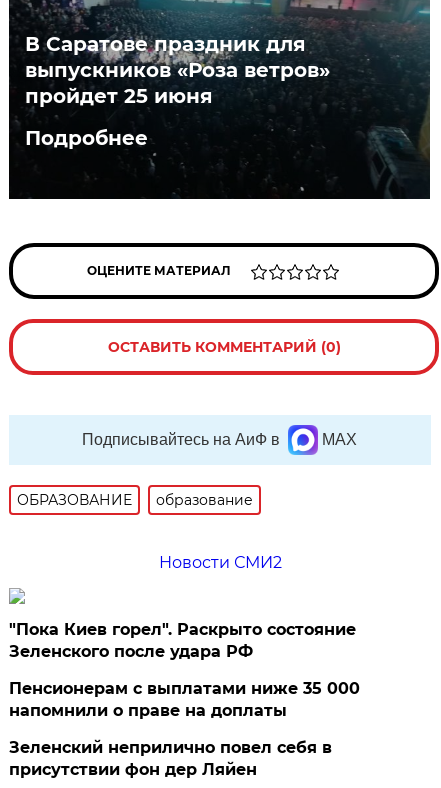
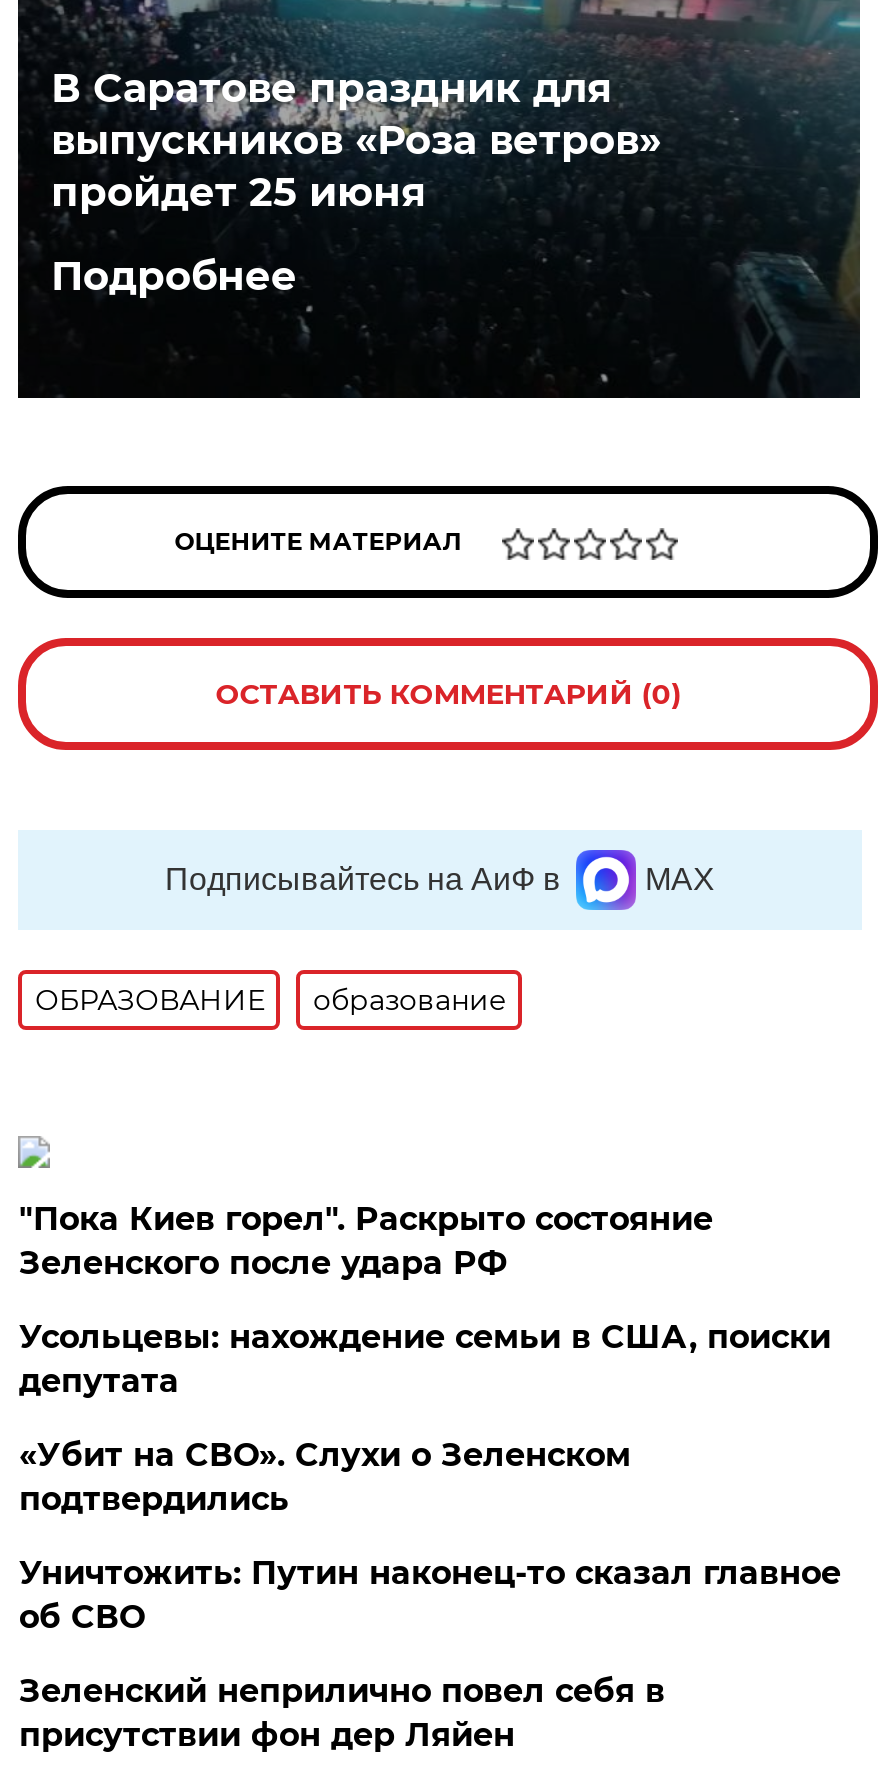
- Новости СМИ2

moved up: "Пока Киев горел". Раскрыто состояние | Зеленского после удара РФ

- Пенсионерам с выплатами ниже 35 000
- напомнили о праве на доплаты
+ Усольцевы: нахождение семьи в США, поиски
+ депутата
+ «Убит на СВО». Слухи о Зеленском
+ подтвердились
+ Уничтожить: Путин наконец-то сказал главное
+ об СВО
